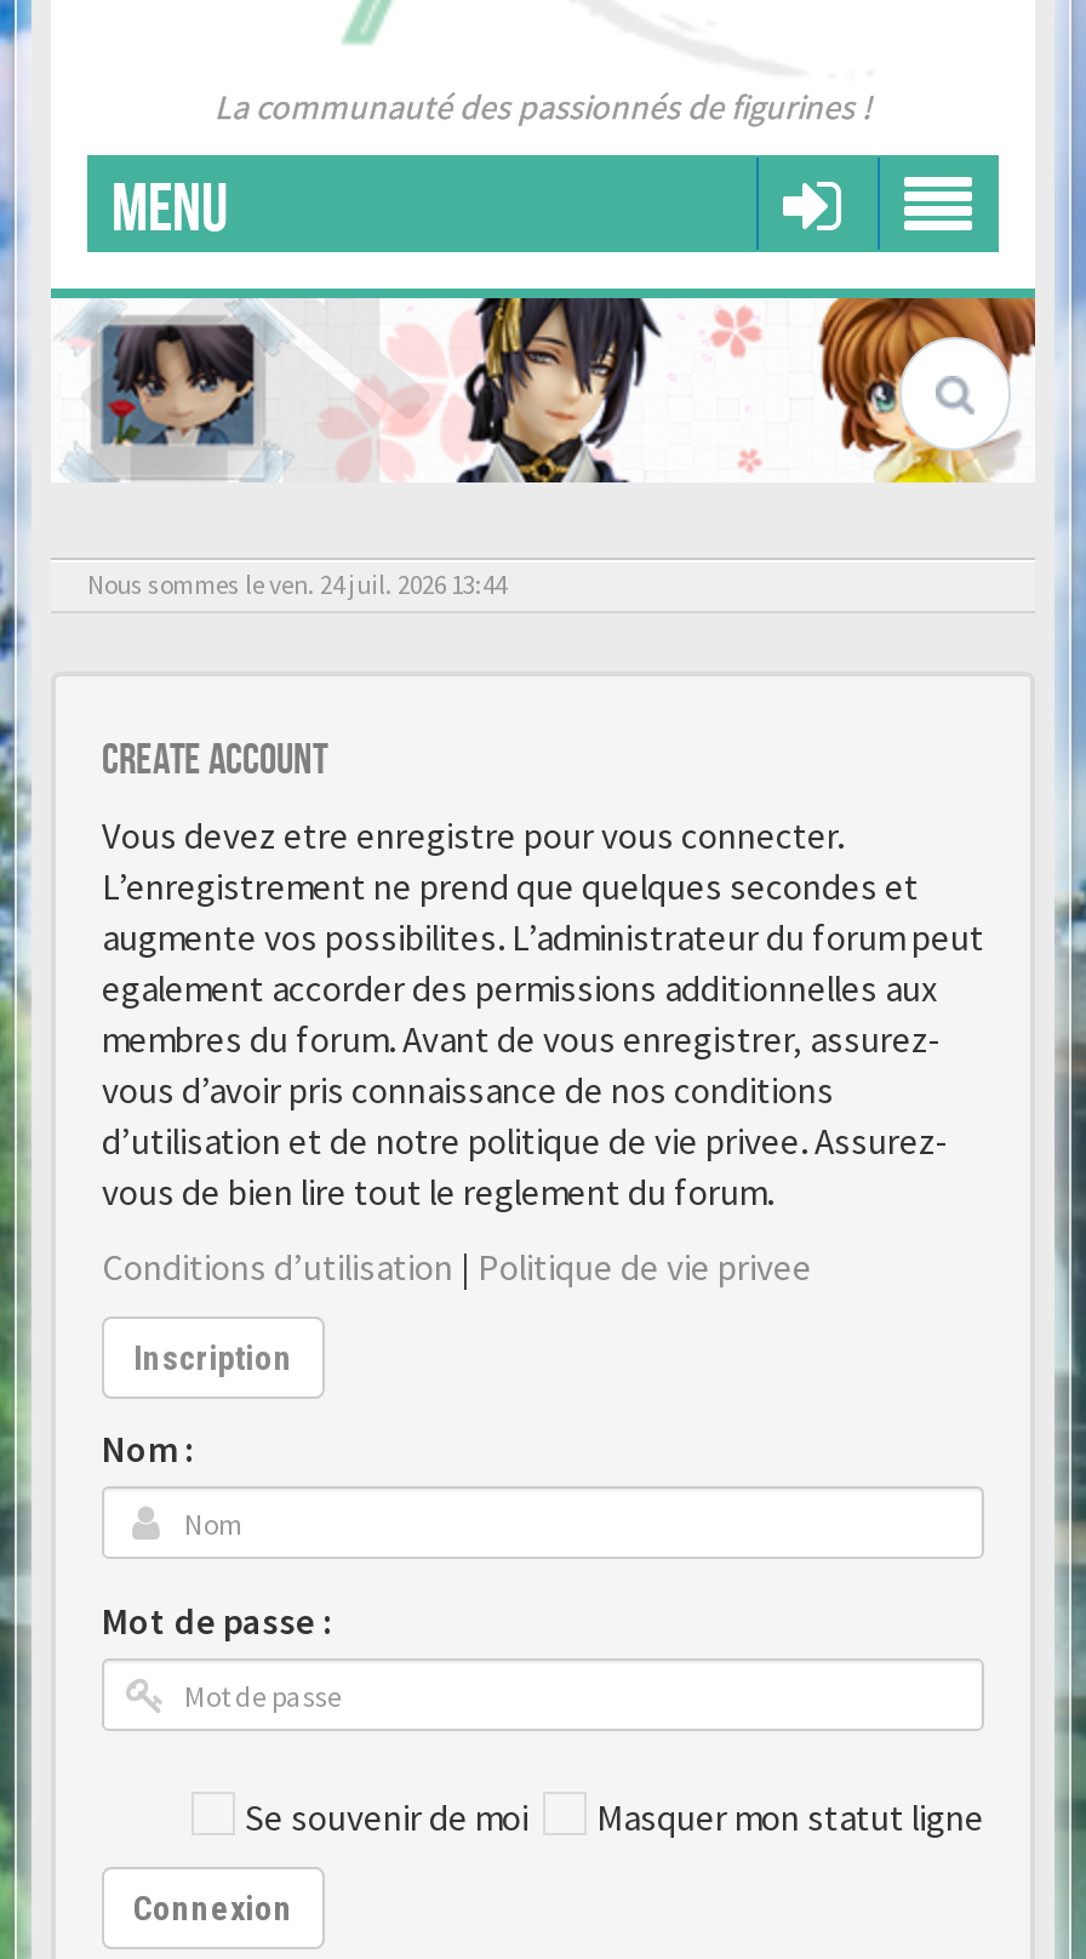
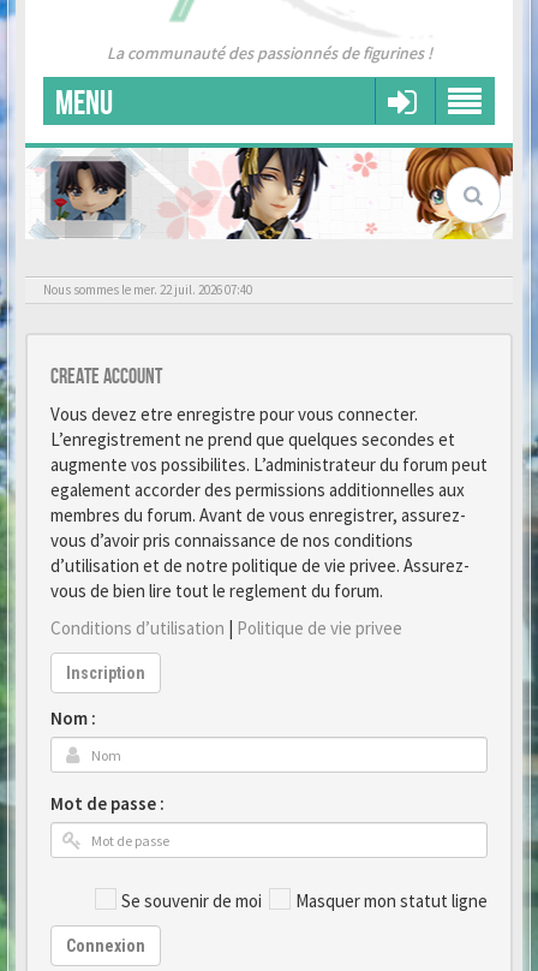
- Nous sommes le ven. 24 juil. 2026 13:44
+ Nous sommes le mer. 22 juil. 2026 07:40
